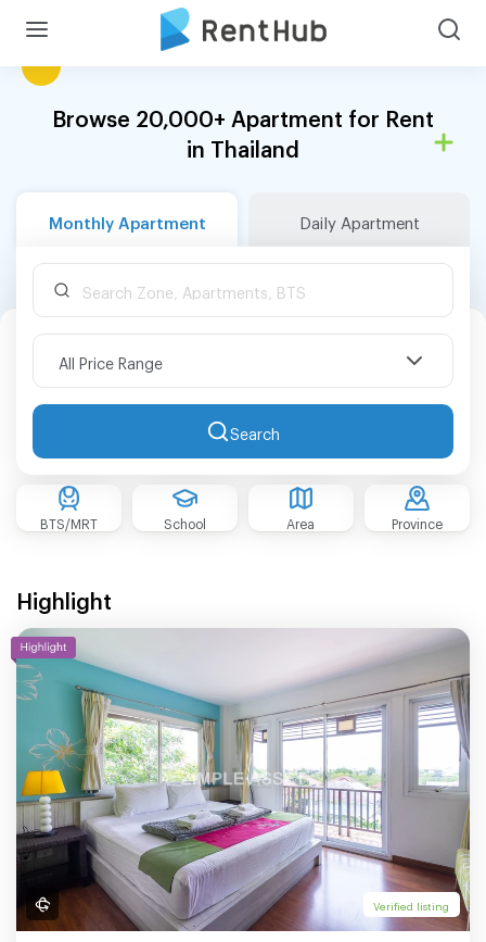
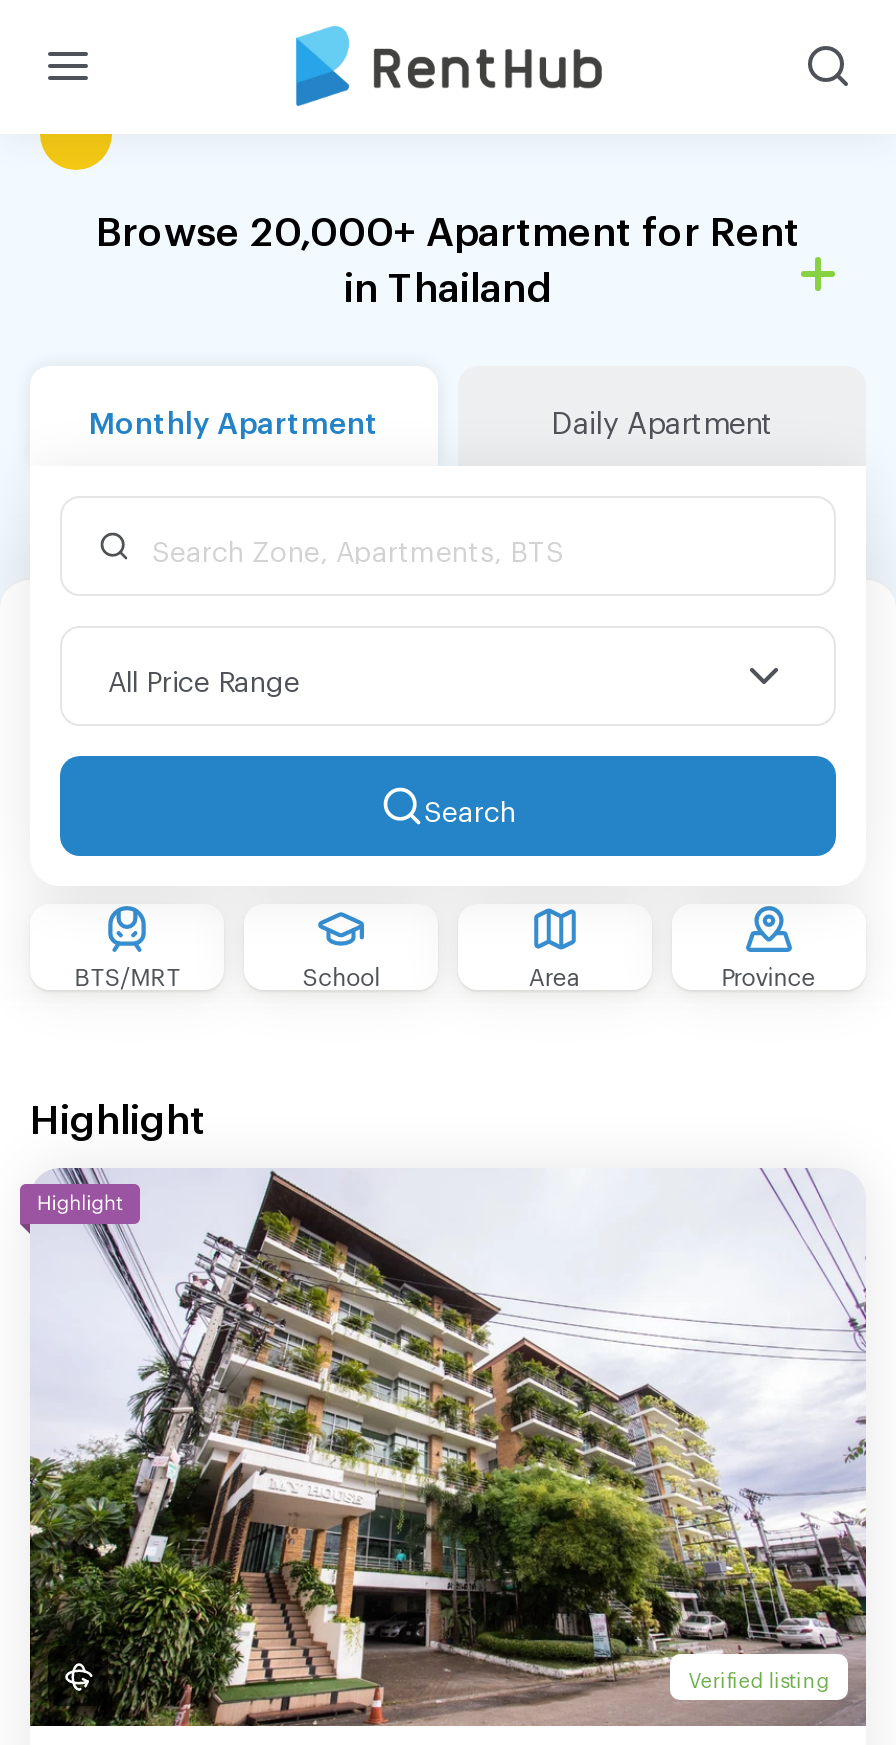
- [image]
+ [image]
